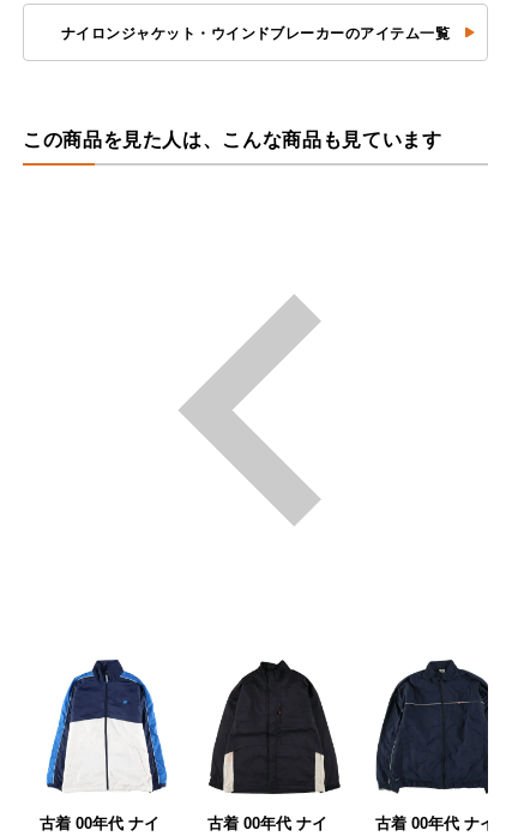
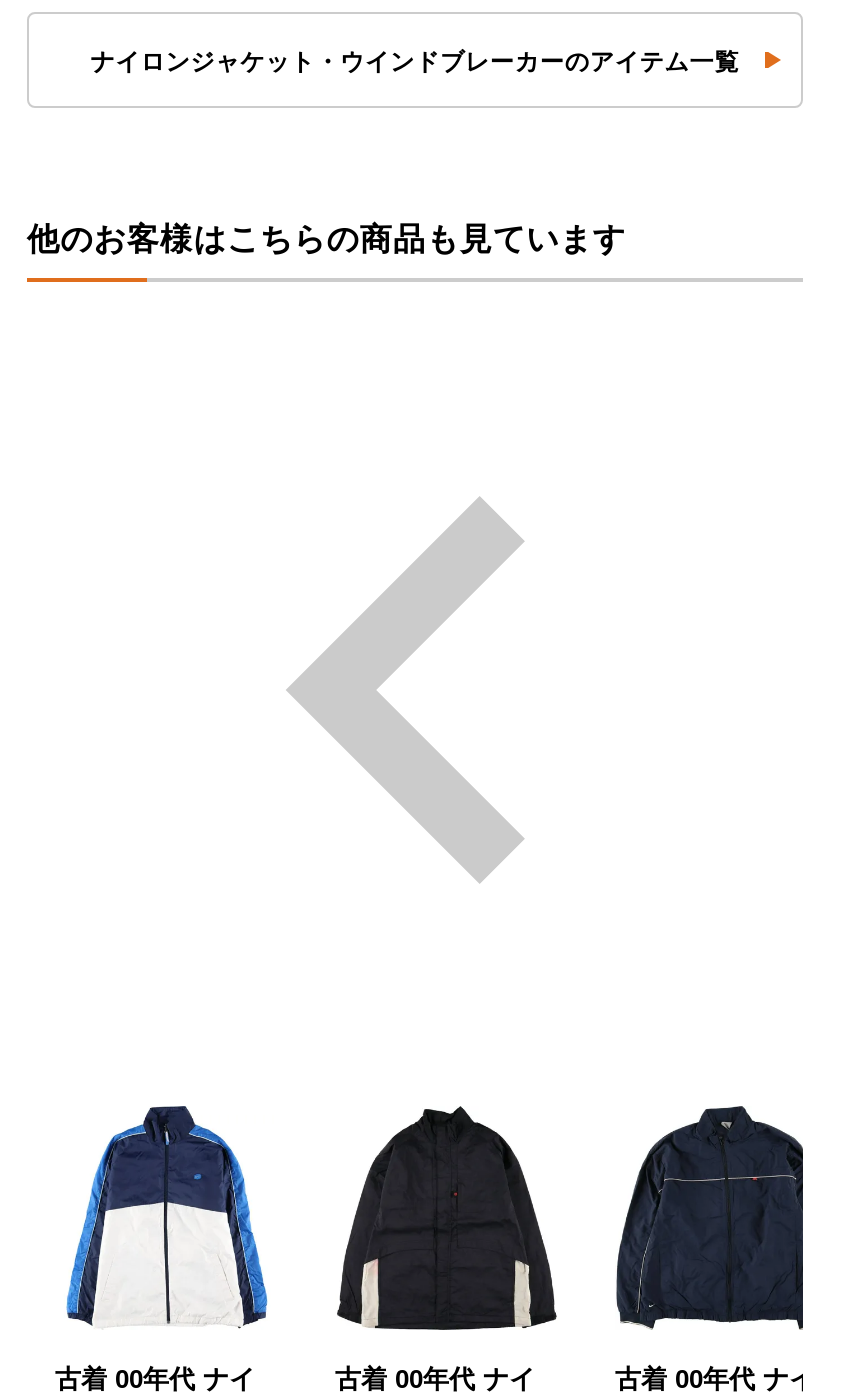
- この商品を見た人は、こんな商品も見ています
+ 他のお客様はこちらの商品も見ています
